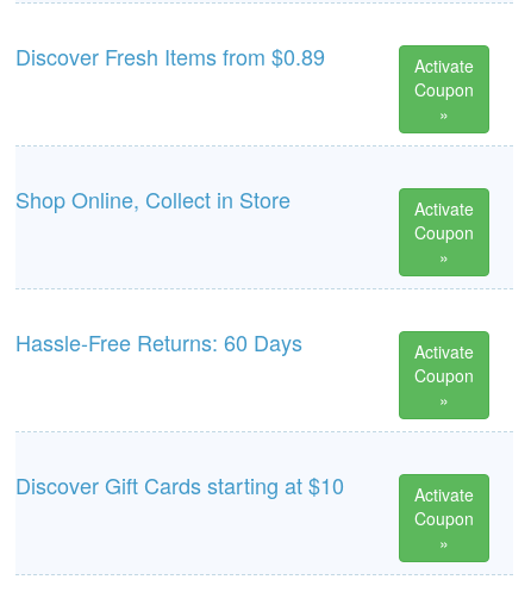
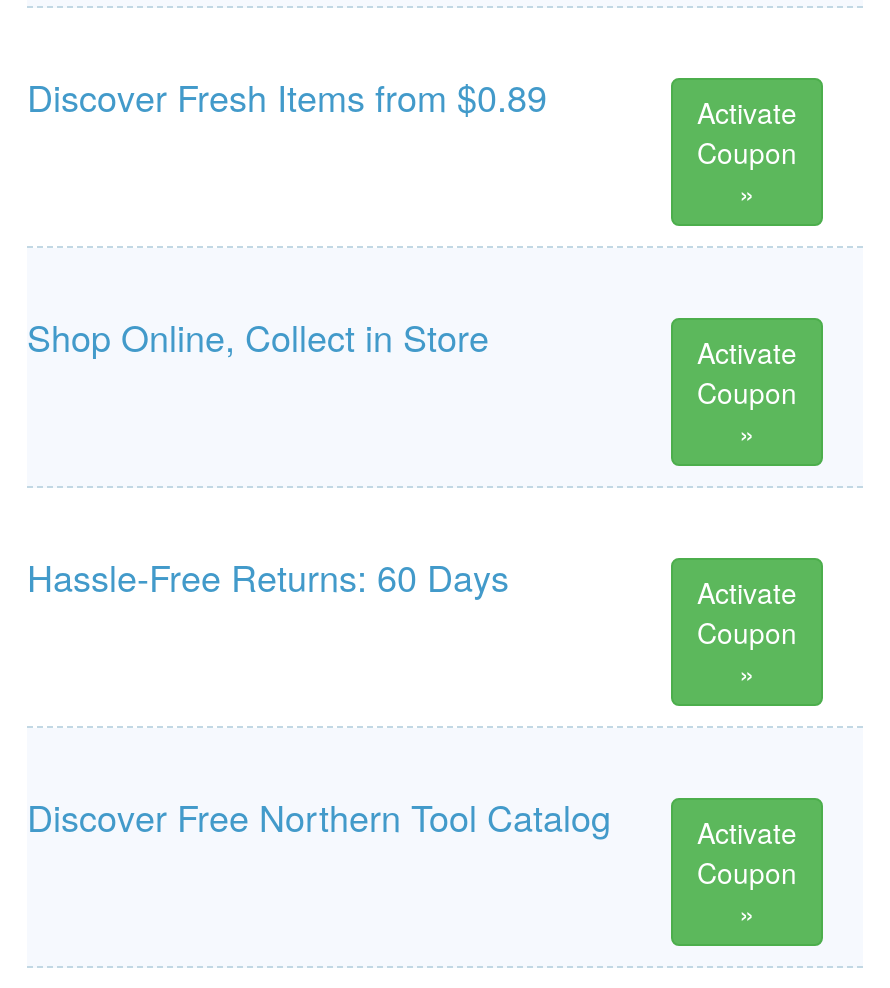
- Discover Gift Cards starting at $10
+ Discover Free Northern Tool Catalog
